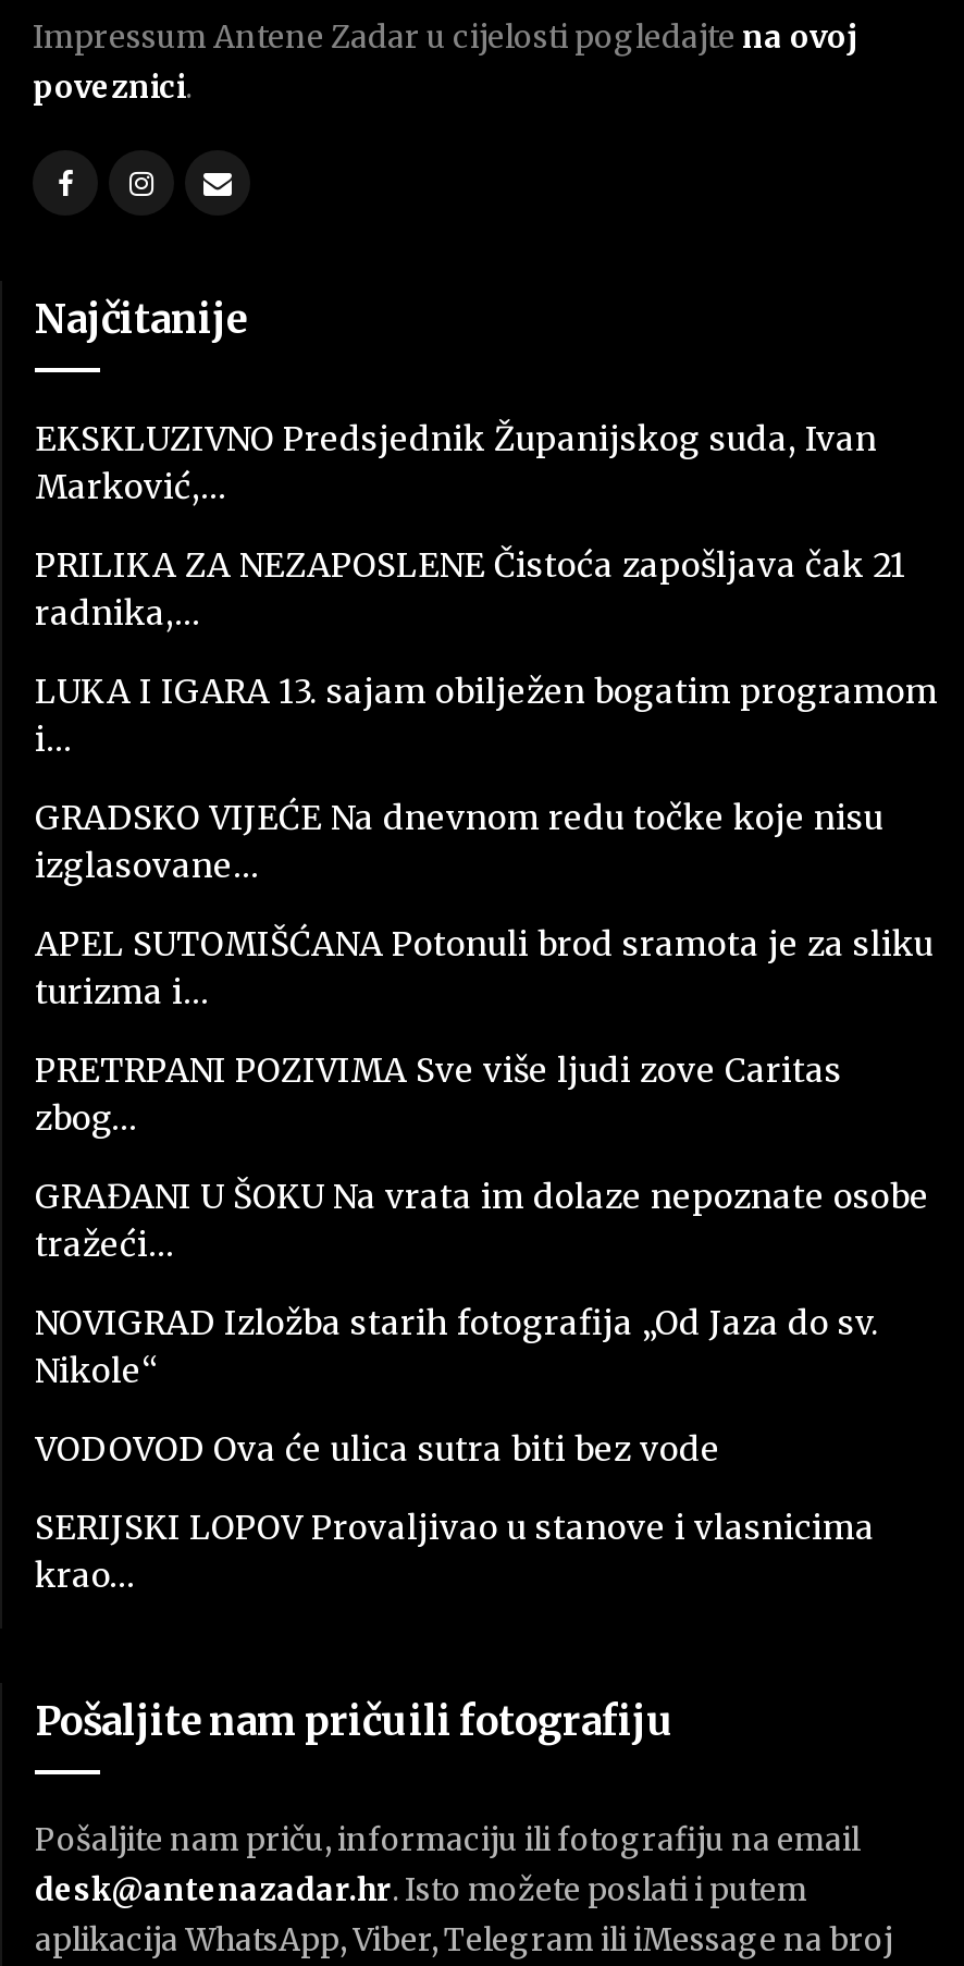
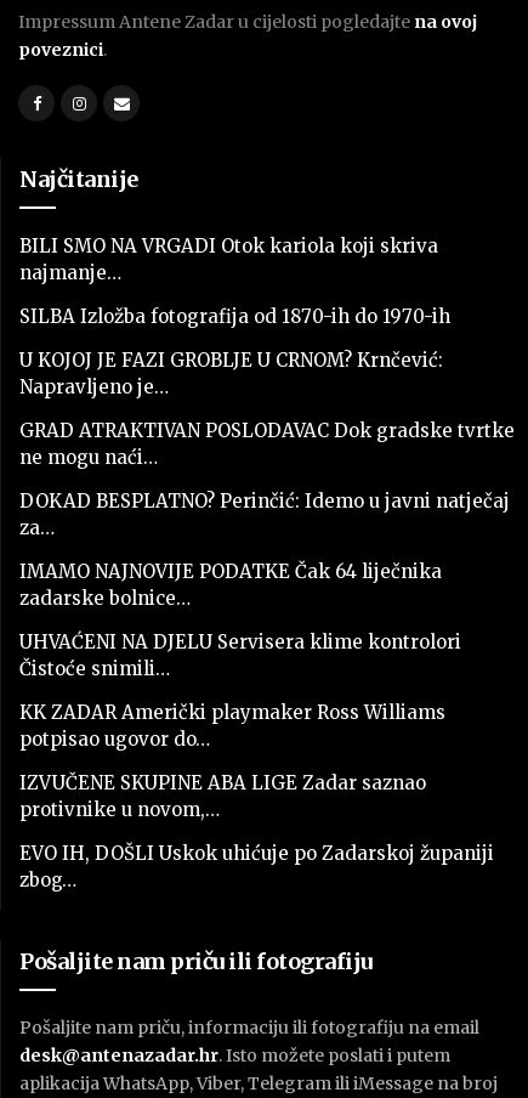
- EKSKLUZIVNO Predsjednik Županijskog suda, Ivan
- Marković,…
- PRILIKA ZA NEZAPOSLENE Čistoća zapošljava čak 21
- radnika,…
- LUKA I IGARA 13. sajam obilježen bogatim programom
- i…
- GRADSKO VIJEĆE Na dnevnom redu točke koje nisu
- izglasovane…
- APEL SUTOMIŠĆANA Potonuli brod sramota je za sliku
- turizma i…
- PRETRPANI POZIVIMA Sve više ljudi zove Caritas
+ BILI SMO NA VRGADI Otok kariola koji skriva
+ najmanje…
+ SILBA Izložba fotografija od 1870-ih do 1970-ih
+ U KOJOJ JE FAZI GROBLJE U CRNOM? Krnčević:
+ Napravljeno je…
+ GRAD ATRAKTIVAN POSLODAVAC Dok gradske tvrtke
+ ne mogu naći…
+ DOKAD BESPLATNO? Perinčić: Idemo u javni natječaj
+ za…
+ IMAMO NAJNOVIJE PODATKE Čak 64 liječnika
+ zadarske bolnice…
+ UHVAĆENI NA DJELU Servisera klime kontrolori
+ Čistoće snimili…
+ KK ZADAR Američki playmaker Ross Williams
+ potpisao ugovor do…
+ IZVUČENE SKUPINE ABA LIGE Zadar saznao
+ protivnike u novom,…
+ EVO IH, DOŠLI Uskok uhićuje po Zadarskoj županiji

moved down: zbog…

- GRAĐANI U ŠOKU Na vrata im dolaze nepoznate osobe
- tražeći…
- NOVIGRAD Izložba starih fotografija „Od Jaza do sv.
- Nikole“
- VODOVOD Ova će ulica sutra biti bez vode
- SERIJSKI LOPOV Provaljivao u stanove i vlasnicima
- krao…
